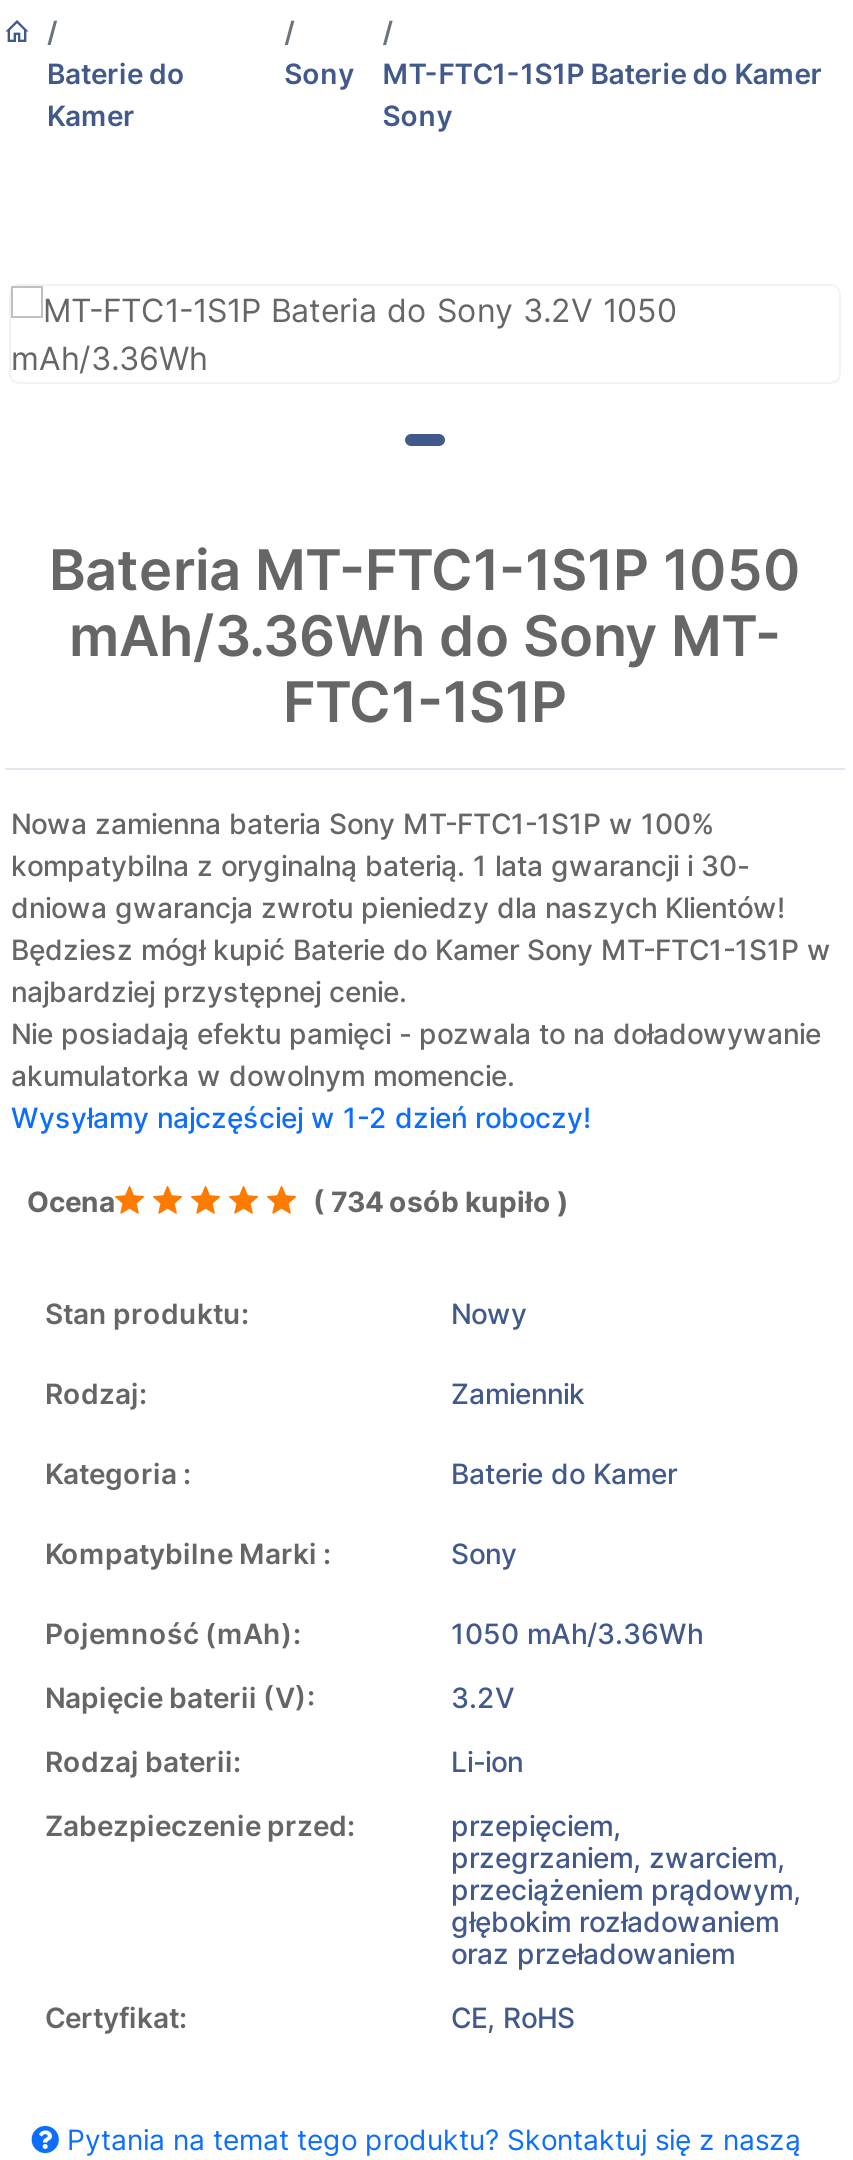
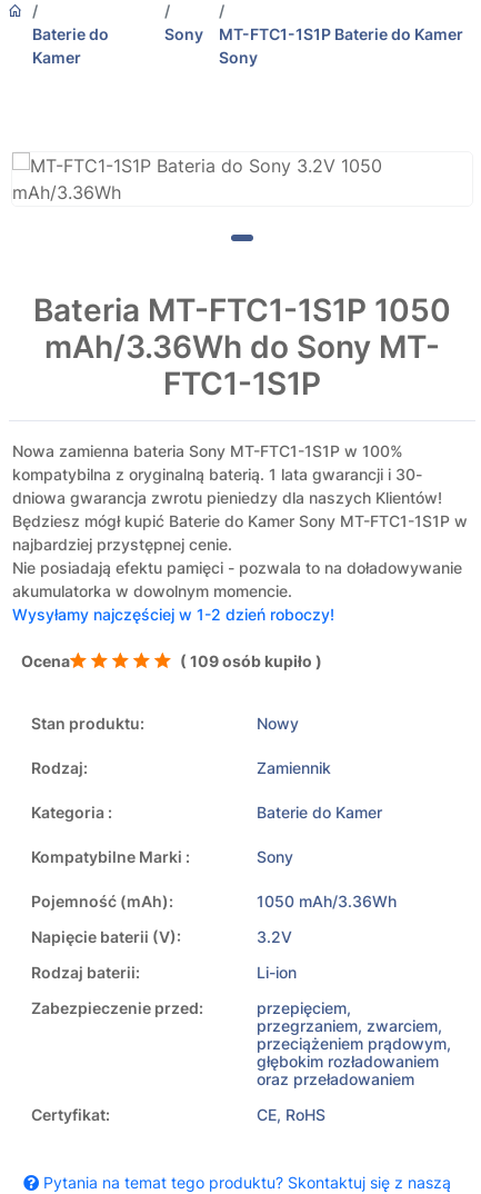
- ( 734 osób kupiło )
+ ( 109 osób kupiło )
